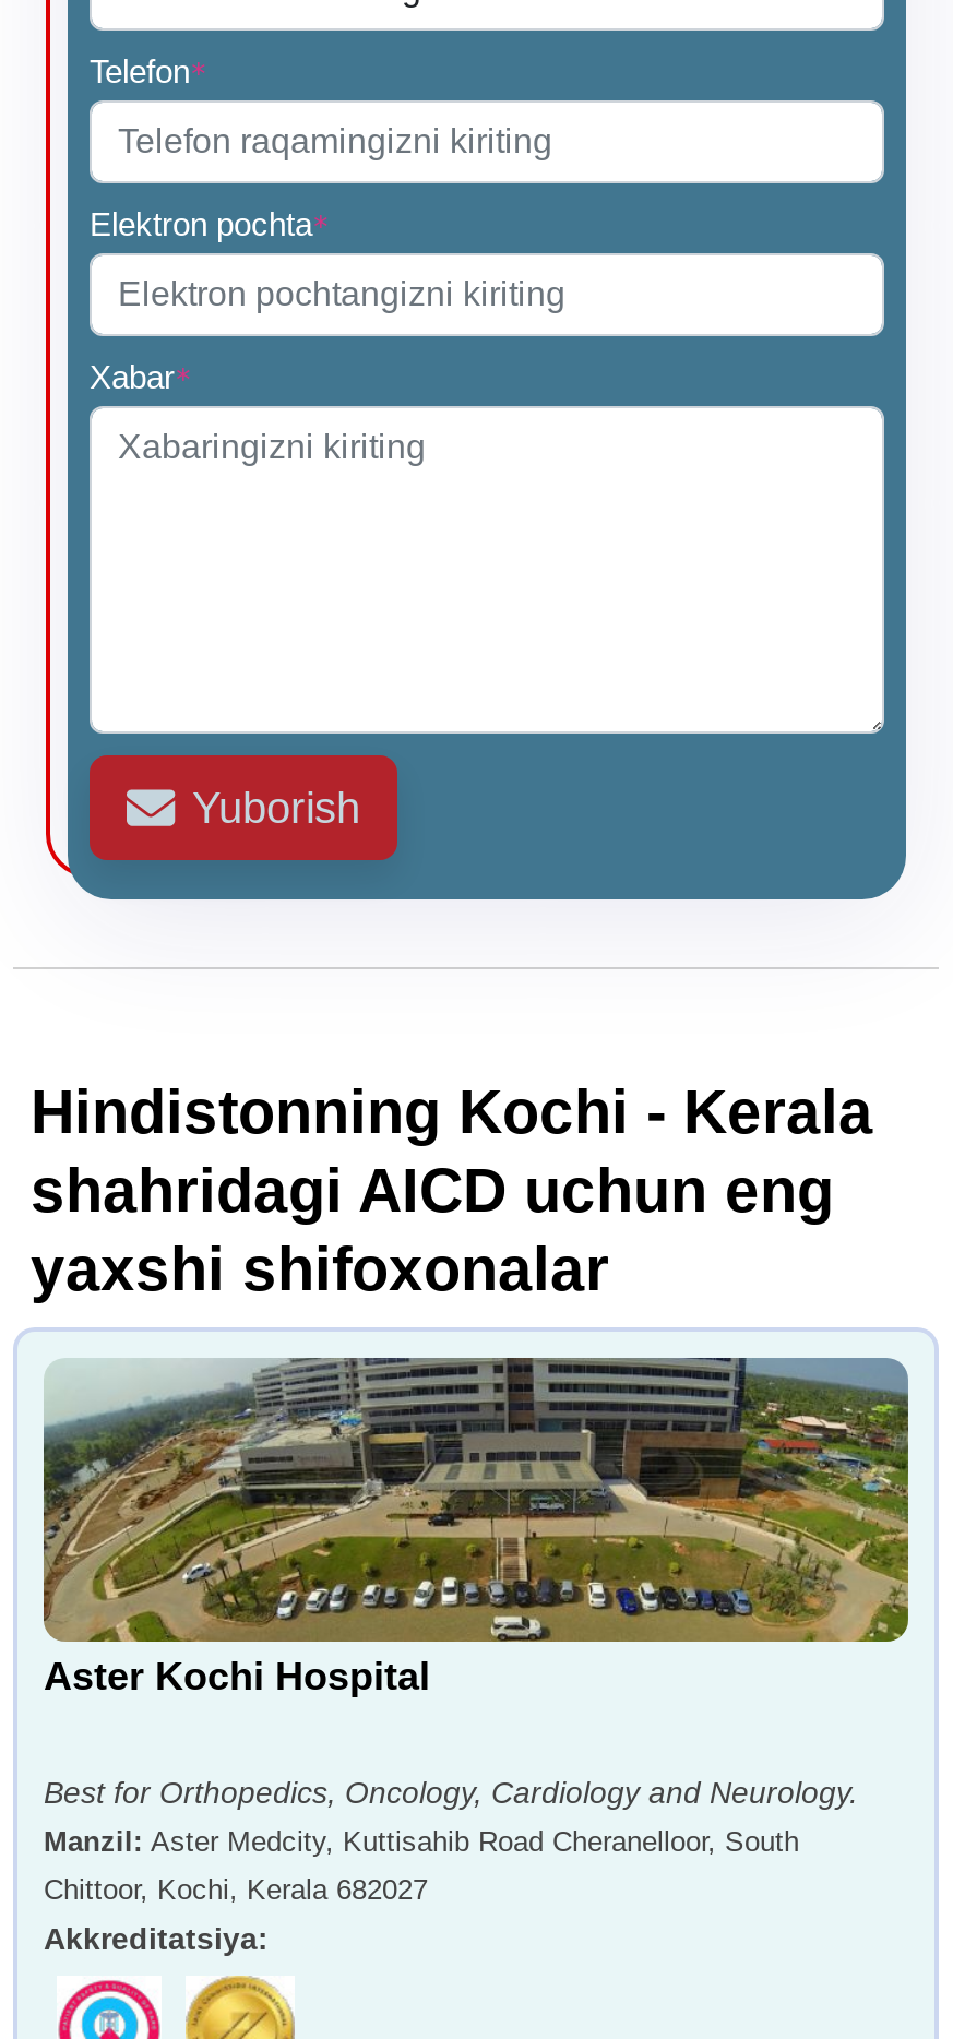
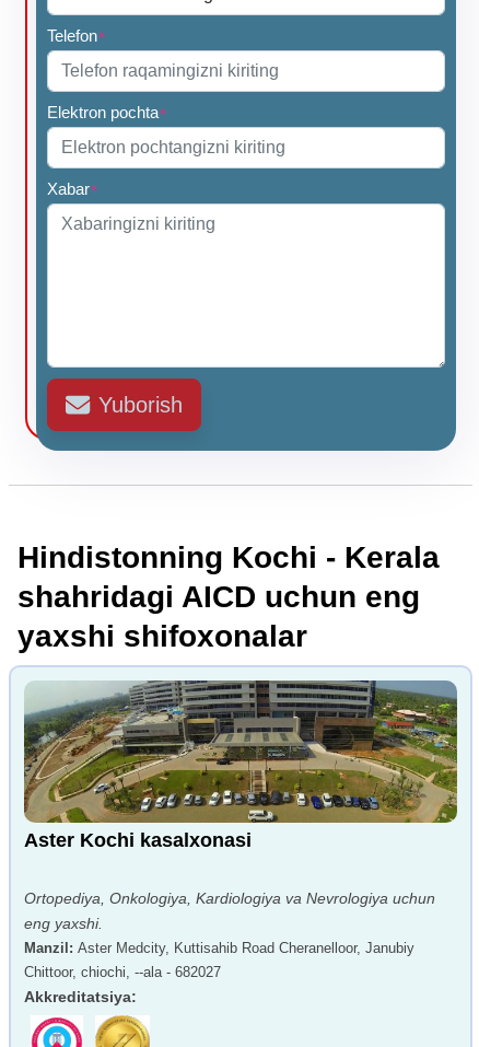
- Aster Kochi Hospital
+ Aster Kochi kasalxonasi

- Best for Orthopedics, Oncology, Cardiology and Neurology.
- Manzil: Aster Medcity, Kuttisahib Road Cheranelloor, South
+ Ortopediya, Onkologiya, Kardiologiya va Nevrologiya uchun
+ eng yaxshi.
+ Manzil: Aster Medcity, Kuttisahib Road Cheranelloor, Janubiy

- Chittoor, Kochi, Kerala 682027
+ Chittoor, chiochi, --ala - 682027
